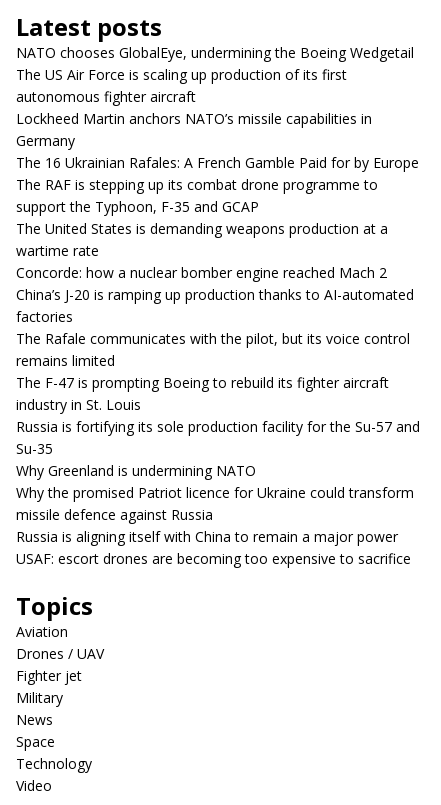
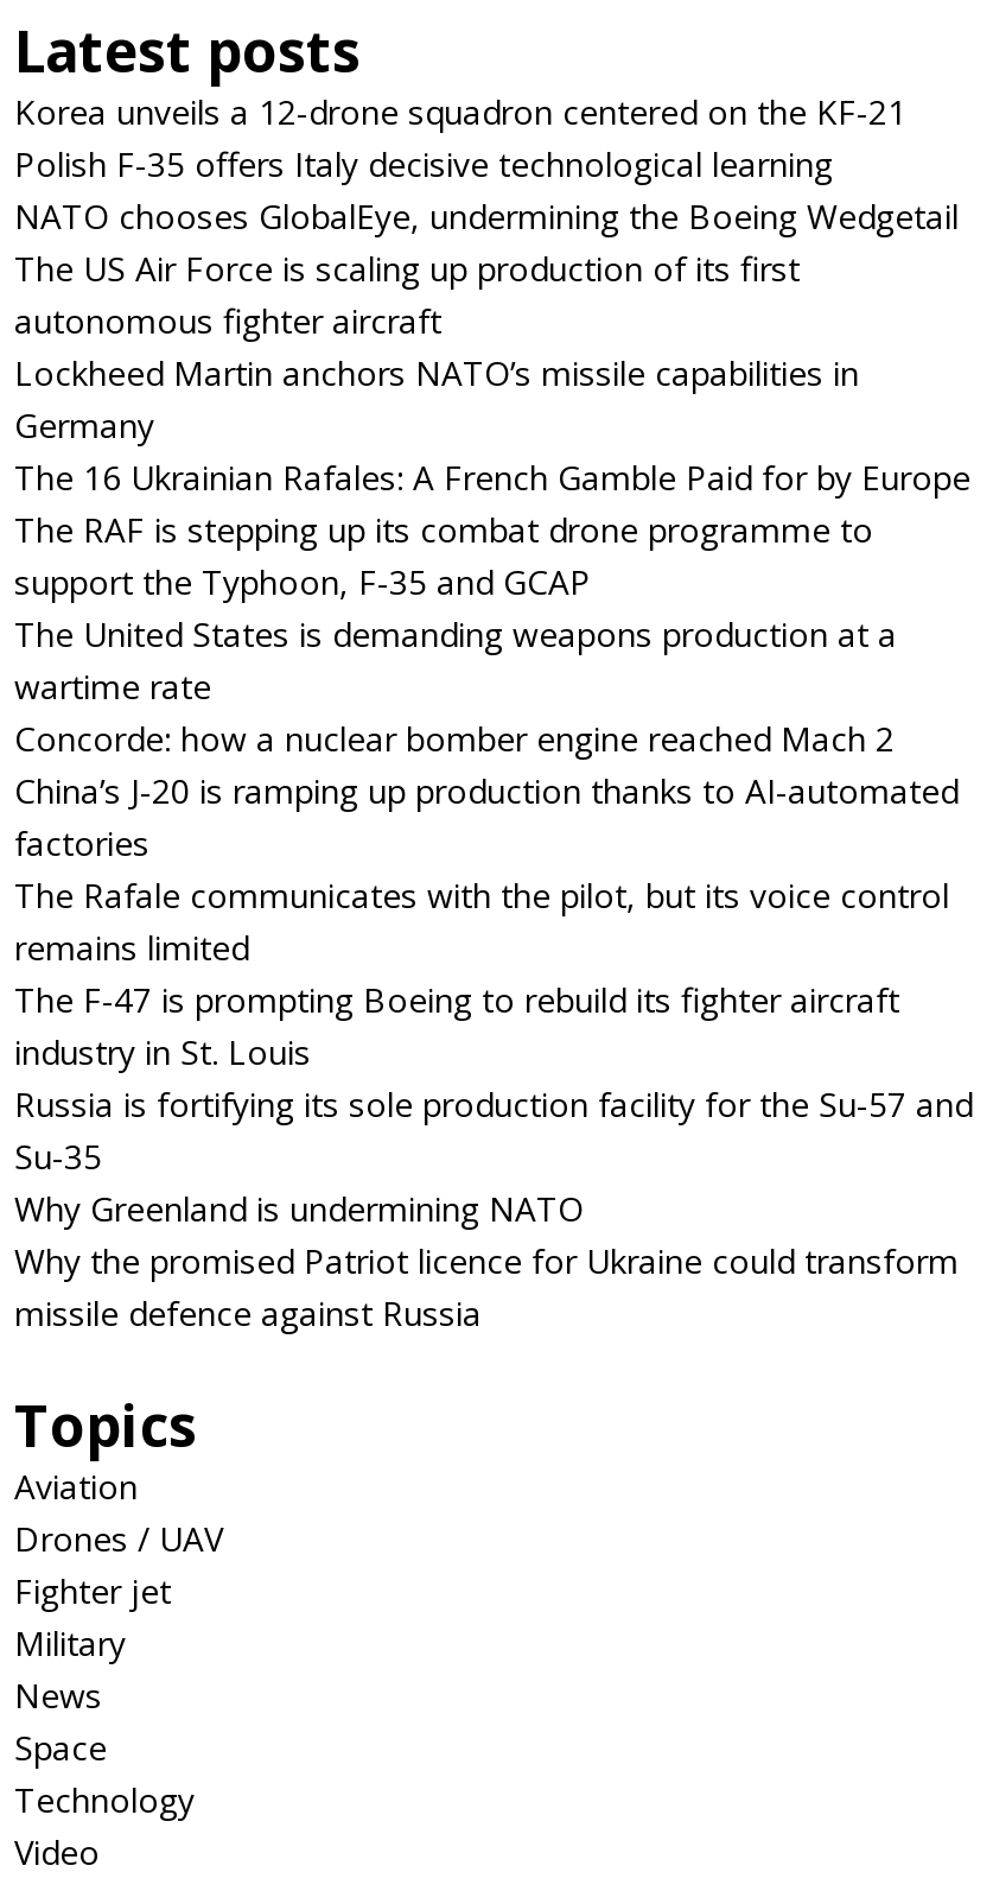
+ Korea unveils a 12-drone squadron centered on the KF-21
+ Polish F-35 offers Italy decisive technological learning

moved down: NATO chooses GlobalEye, undermining the Boeing Wedgetail | The US Air Force is scaling up production of its first | autonomous fighter aircraft | ... | Why the promised Patriot licence for Ukraine could transform | missile defence against Russia

- Russia is aligning itself with China to remain a major power
- USAF: escort drones are becoming too expensive to sacrifice
